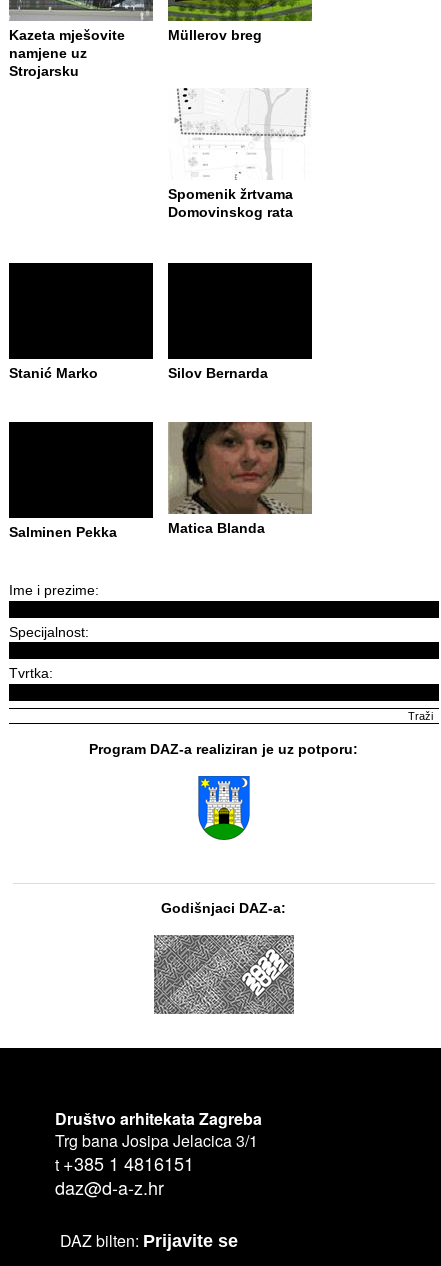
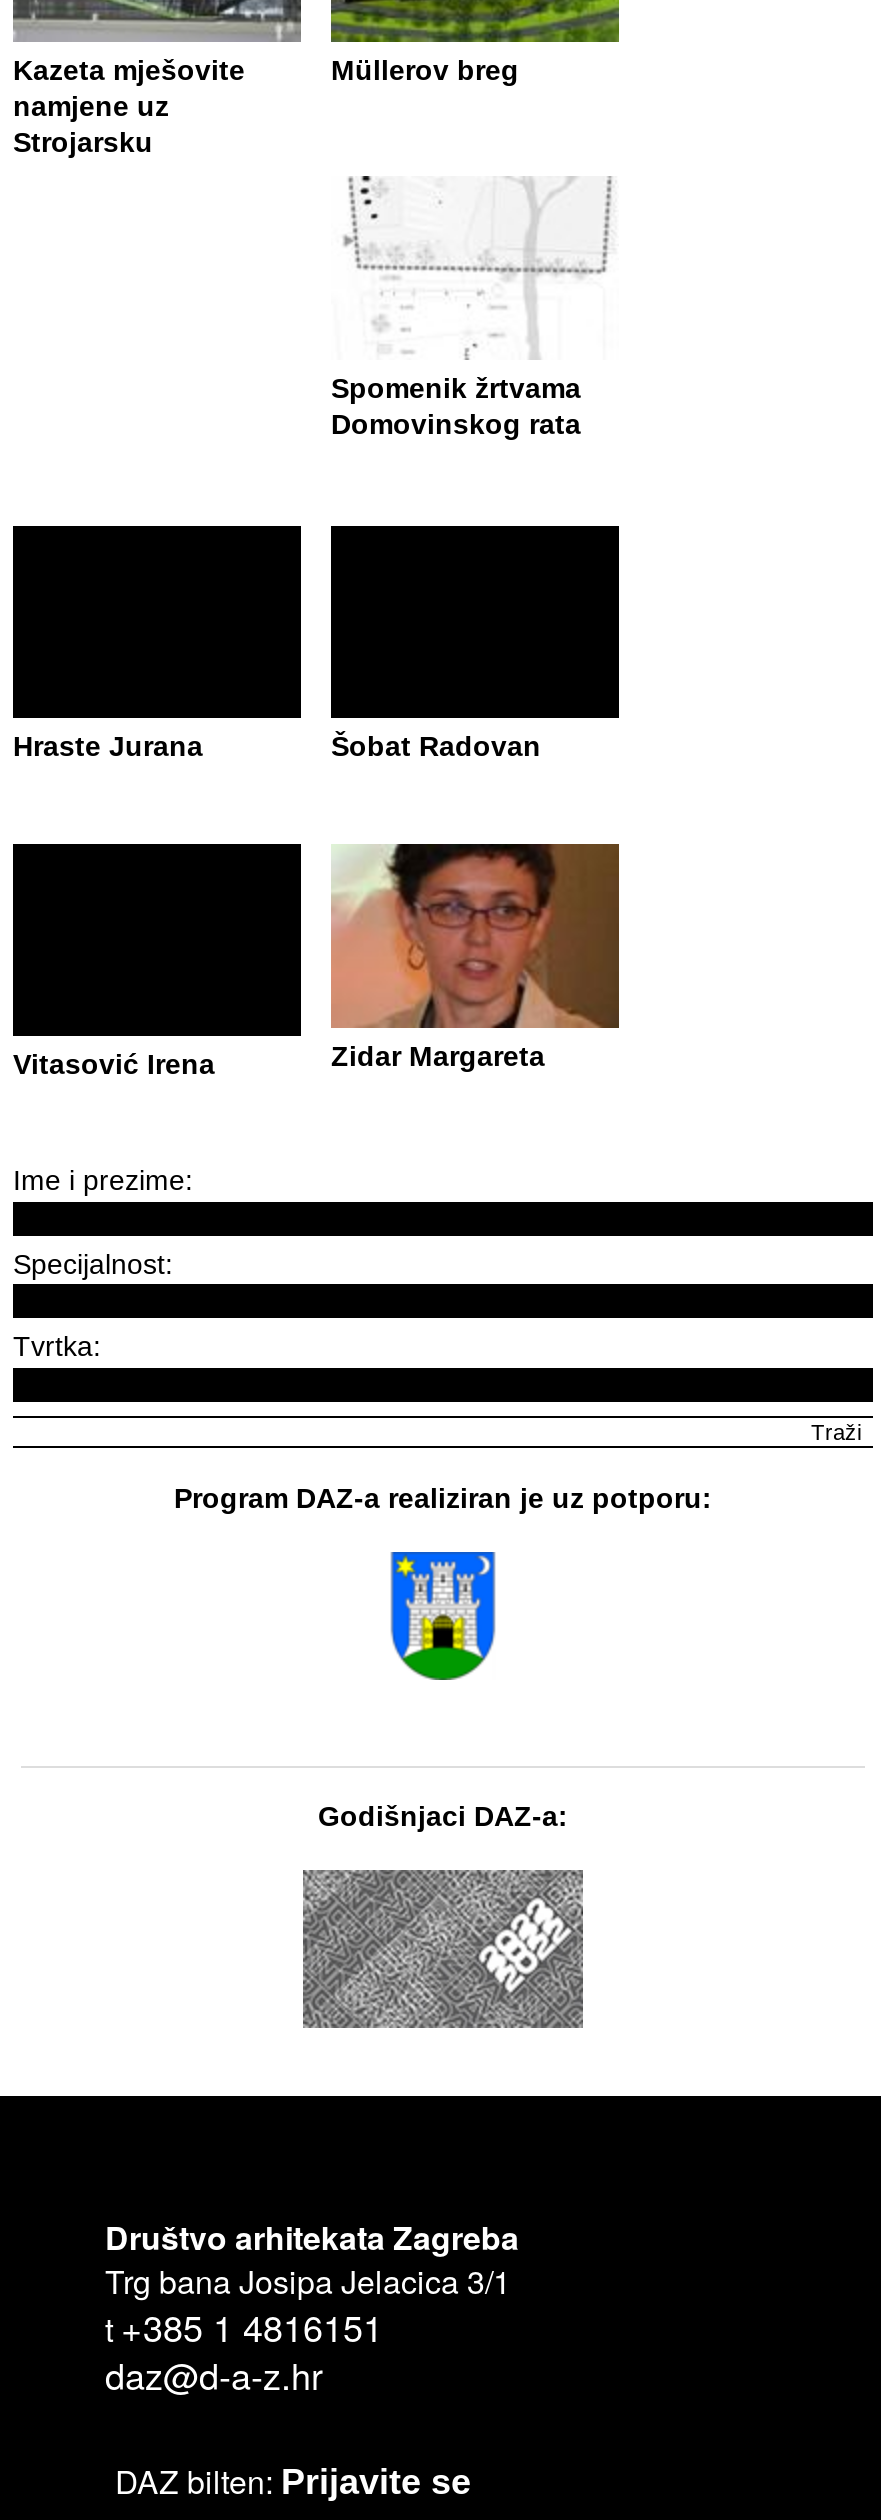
- Stanić Marko
- Silov Bernarda
+ Hraste Jurana
+ Šobat Radovan

- [image]
- Salminen Pekka
- Matica Blanda
+ [image]
+ Vitasović Irena
+ Zidar Margareta
